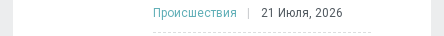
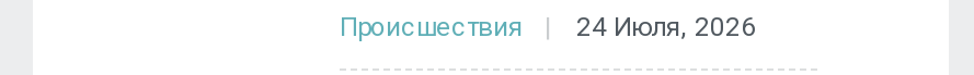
- Происшествия 21 Июля, 2026
+ Происшествия 24 Июля, 2026
